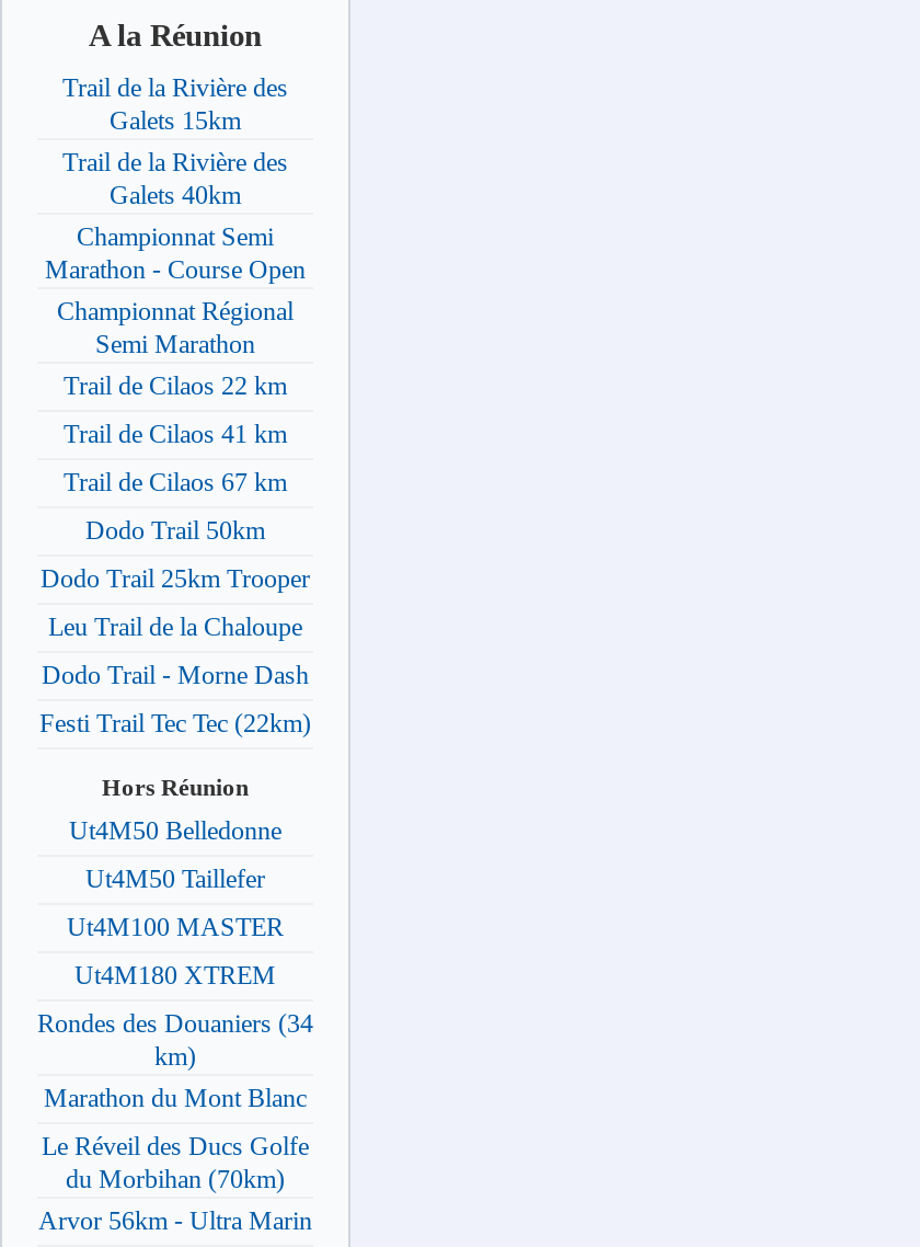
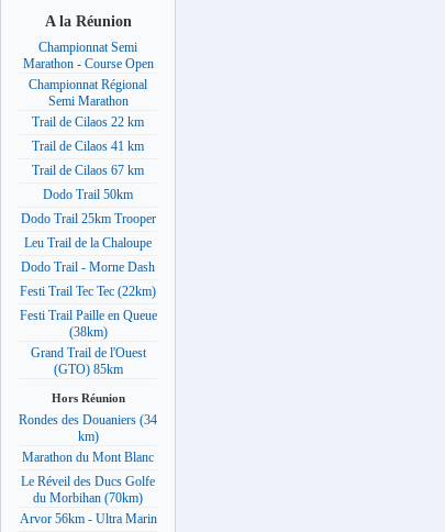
- Trail de la Rivière des
- Galets 15km
- Trail de la Rivière des
- Galets 40km

+ Festi Trail Paille en Queue
+ (38km)
+ Grand Trail de l'Ouest
+ (GTO) 85km

- Ut4M50 Belledonne
- Ut4M50 Taillefer
- Ut4M100 MASTER
- Ut4M180 XTREM
